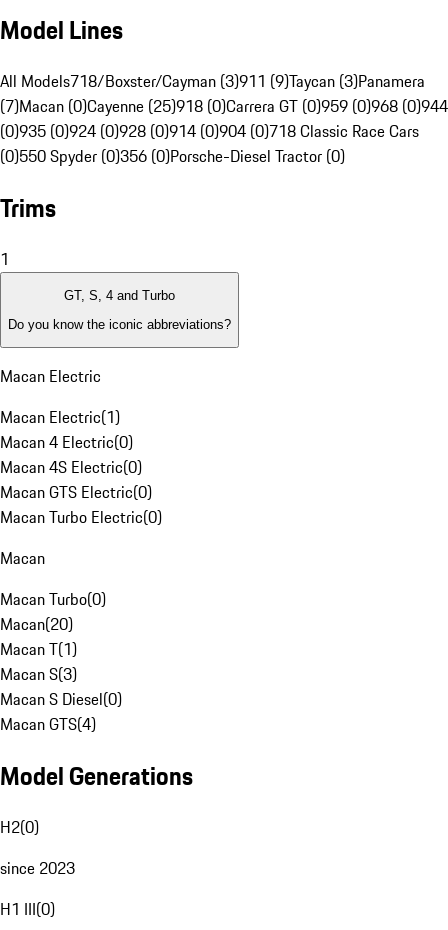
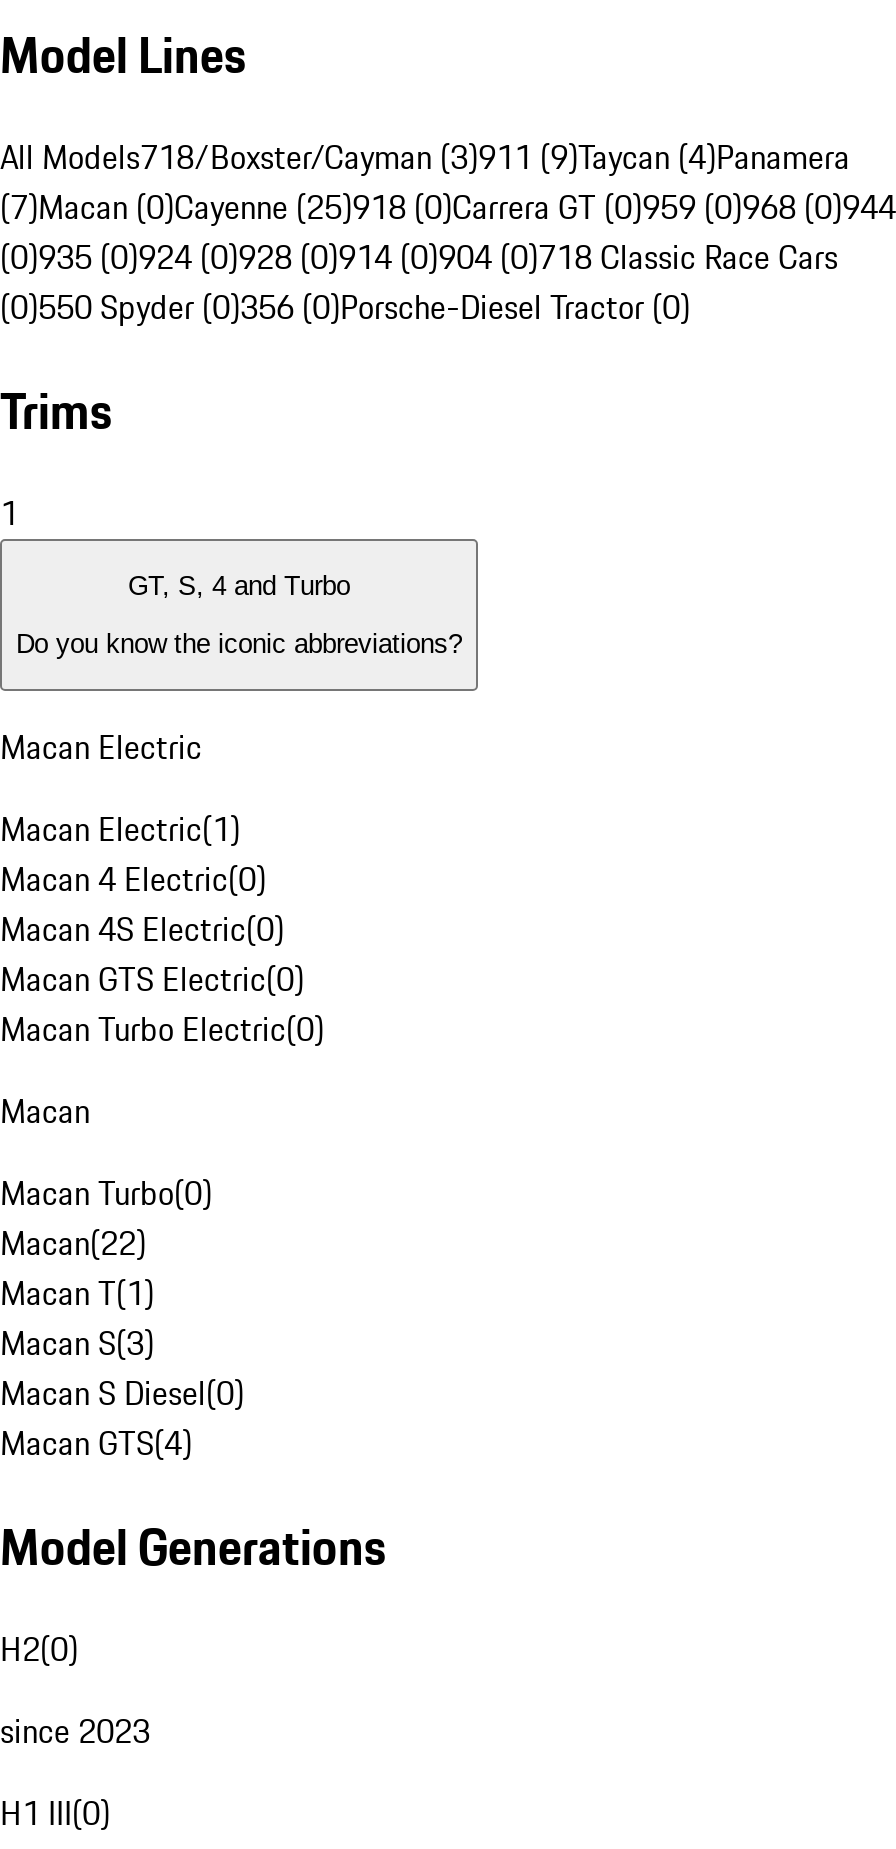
- All Models718/Boxster/Cayman (3)911 (9)Taycan (3)Panamera
+ All Models718/Boxster/Cayman (3)911 (9)Taycan (4)Panamera

- Macan(20)
+ Macan(22)
